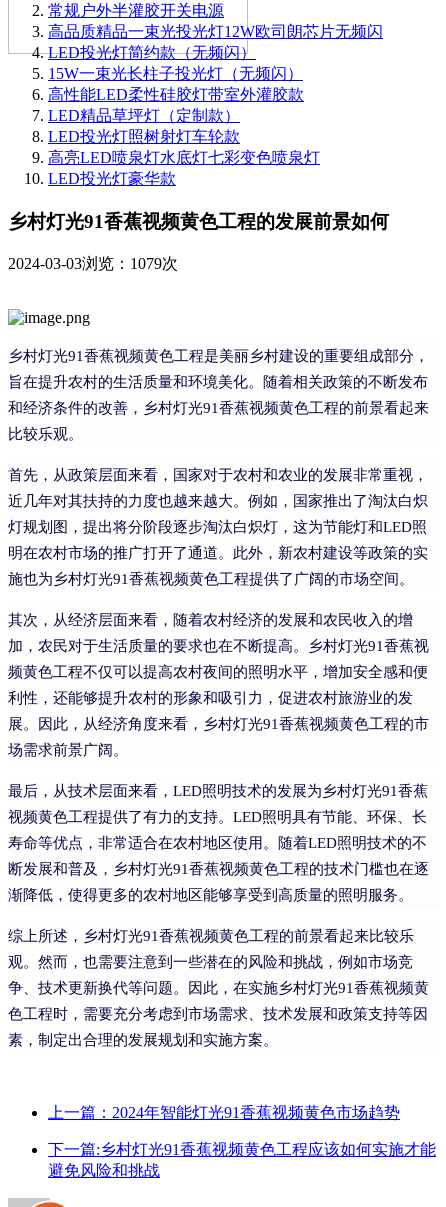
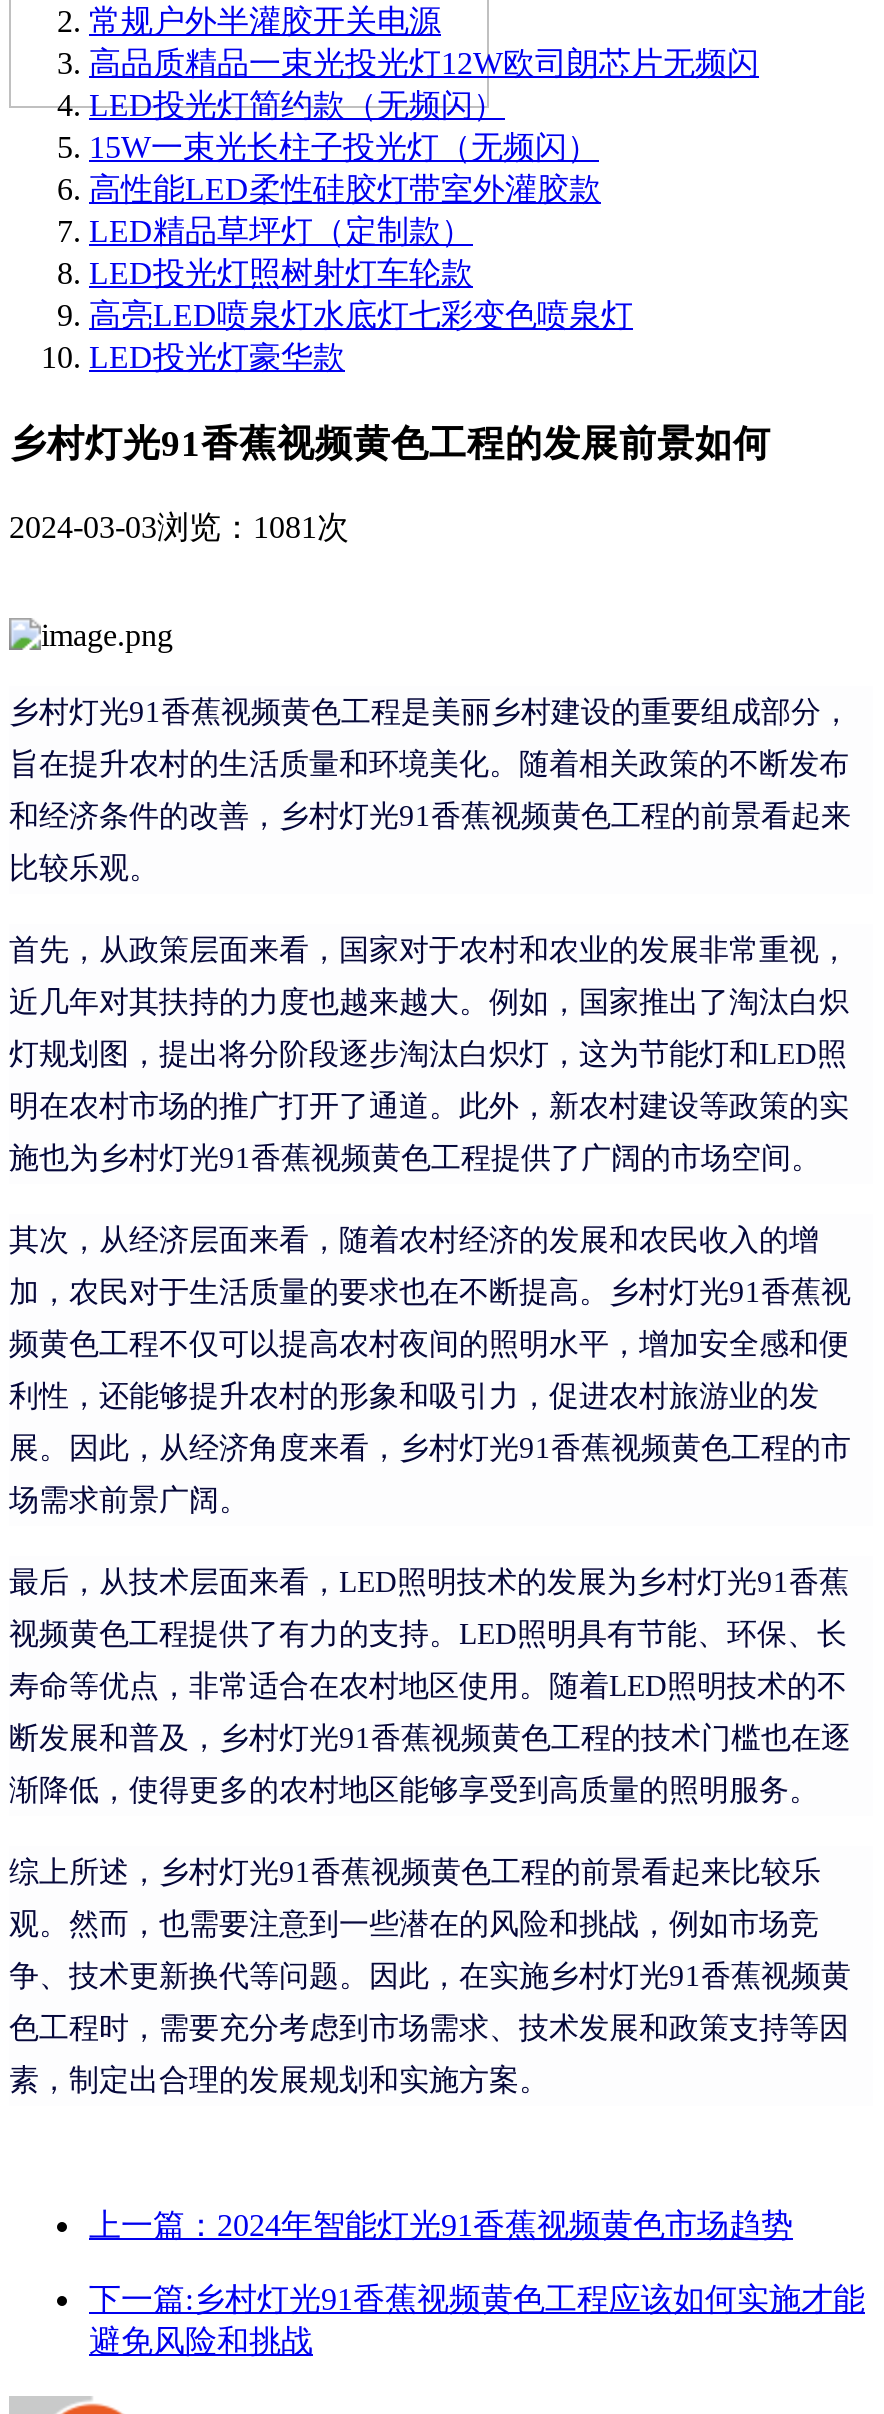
- 2024-03-03浏览：1079次
+ 2024-03-03浏览：1081次
